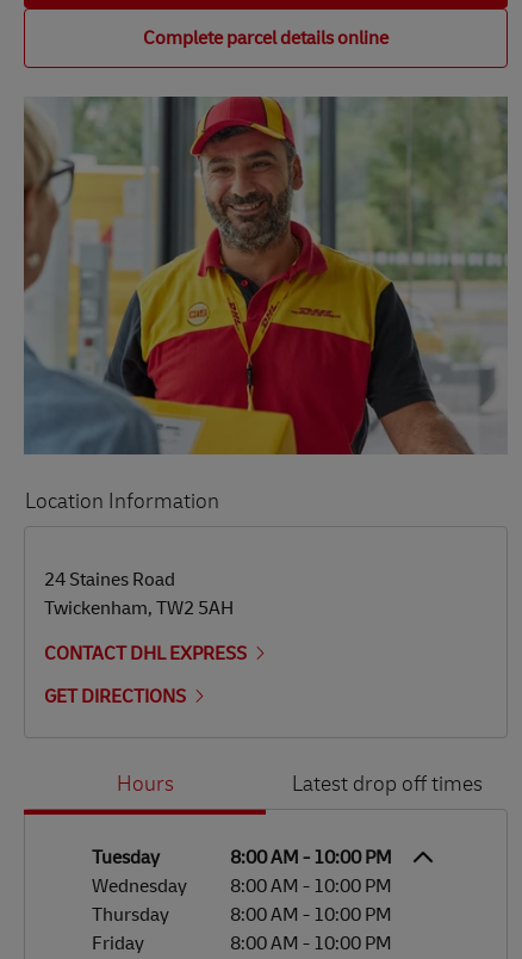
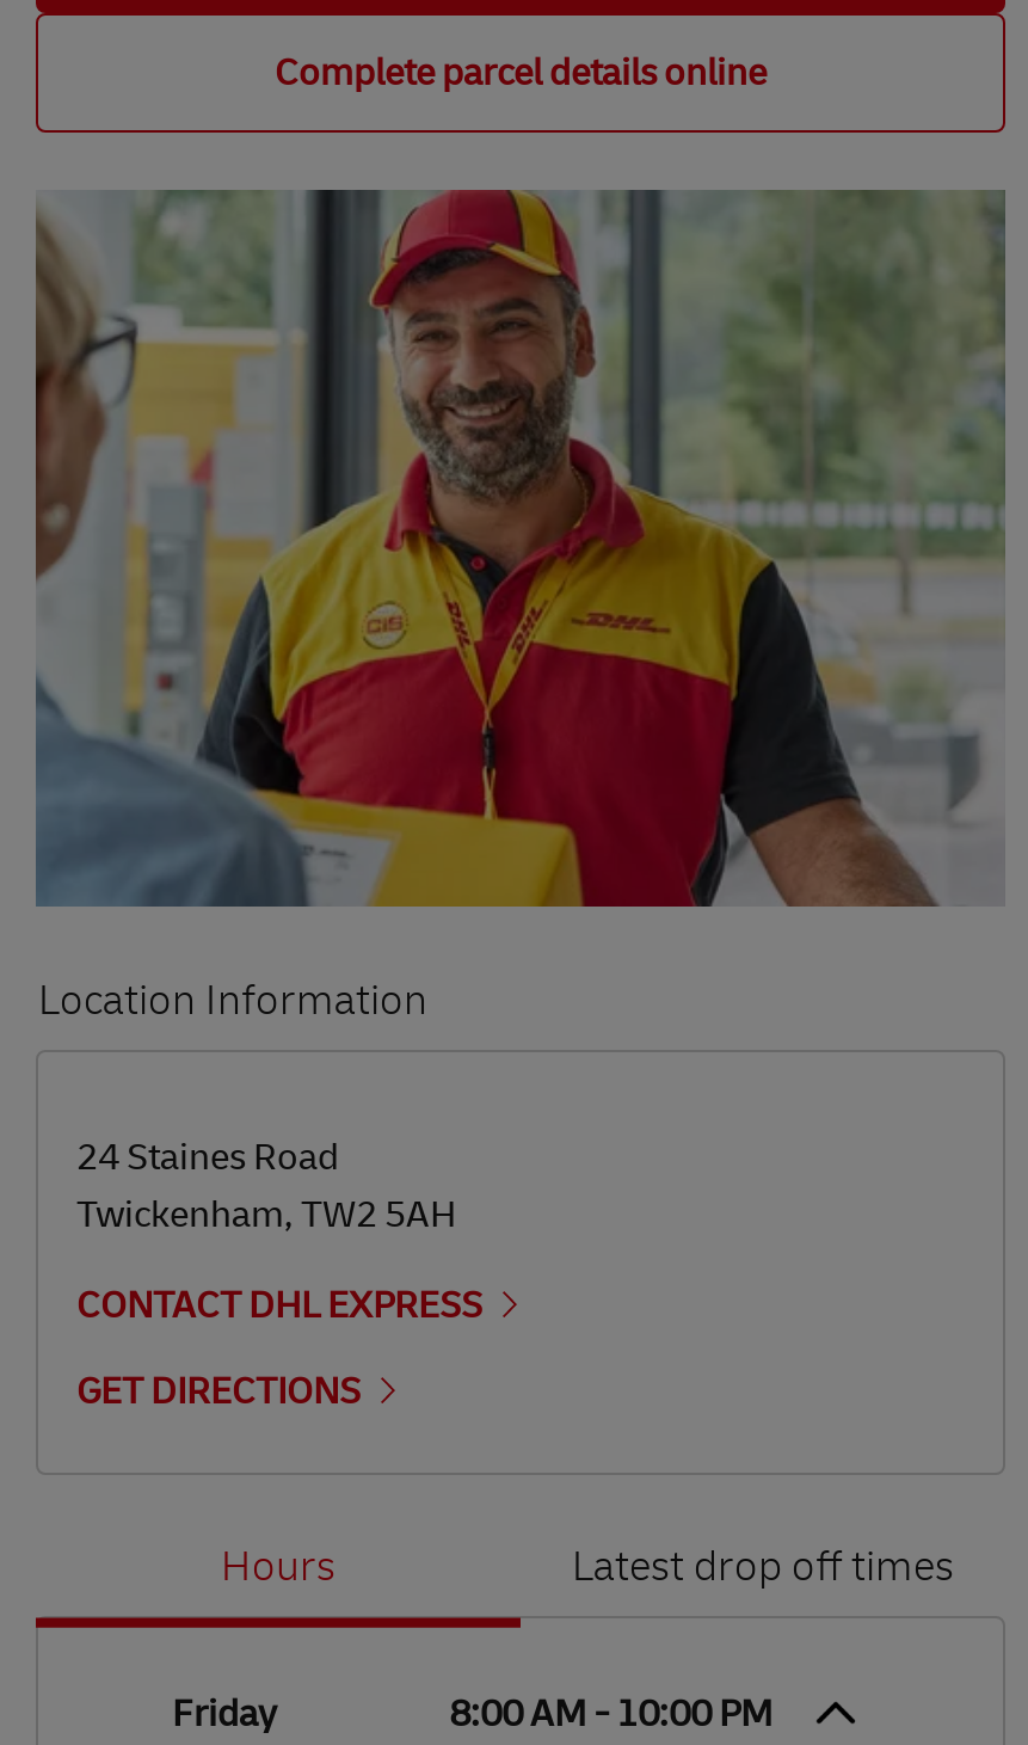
- Tuesday
- 8:00 AM - 10:00 PM
- Wednesday
- 8:00 AM - 10:00 PM
- Thursday
- 8:00 AM - 10:00 PM
